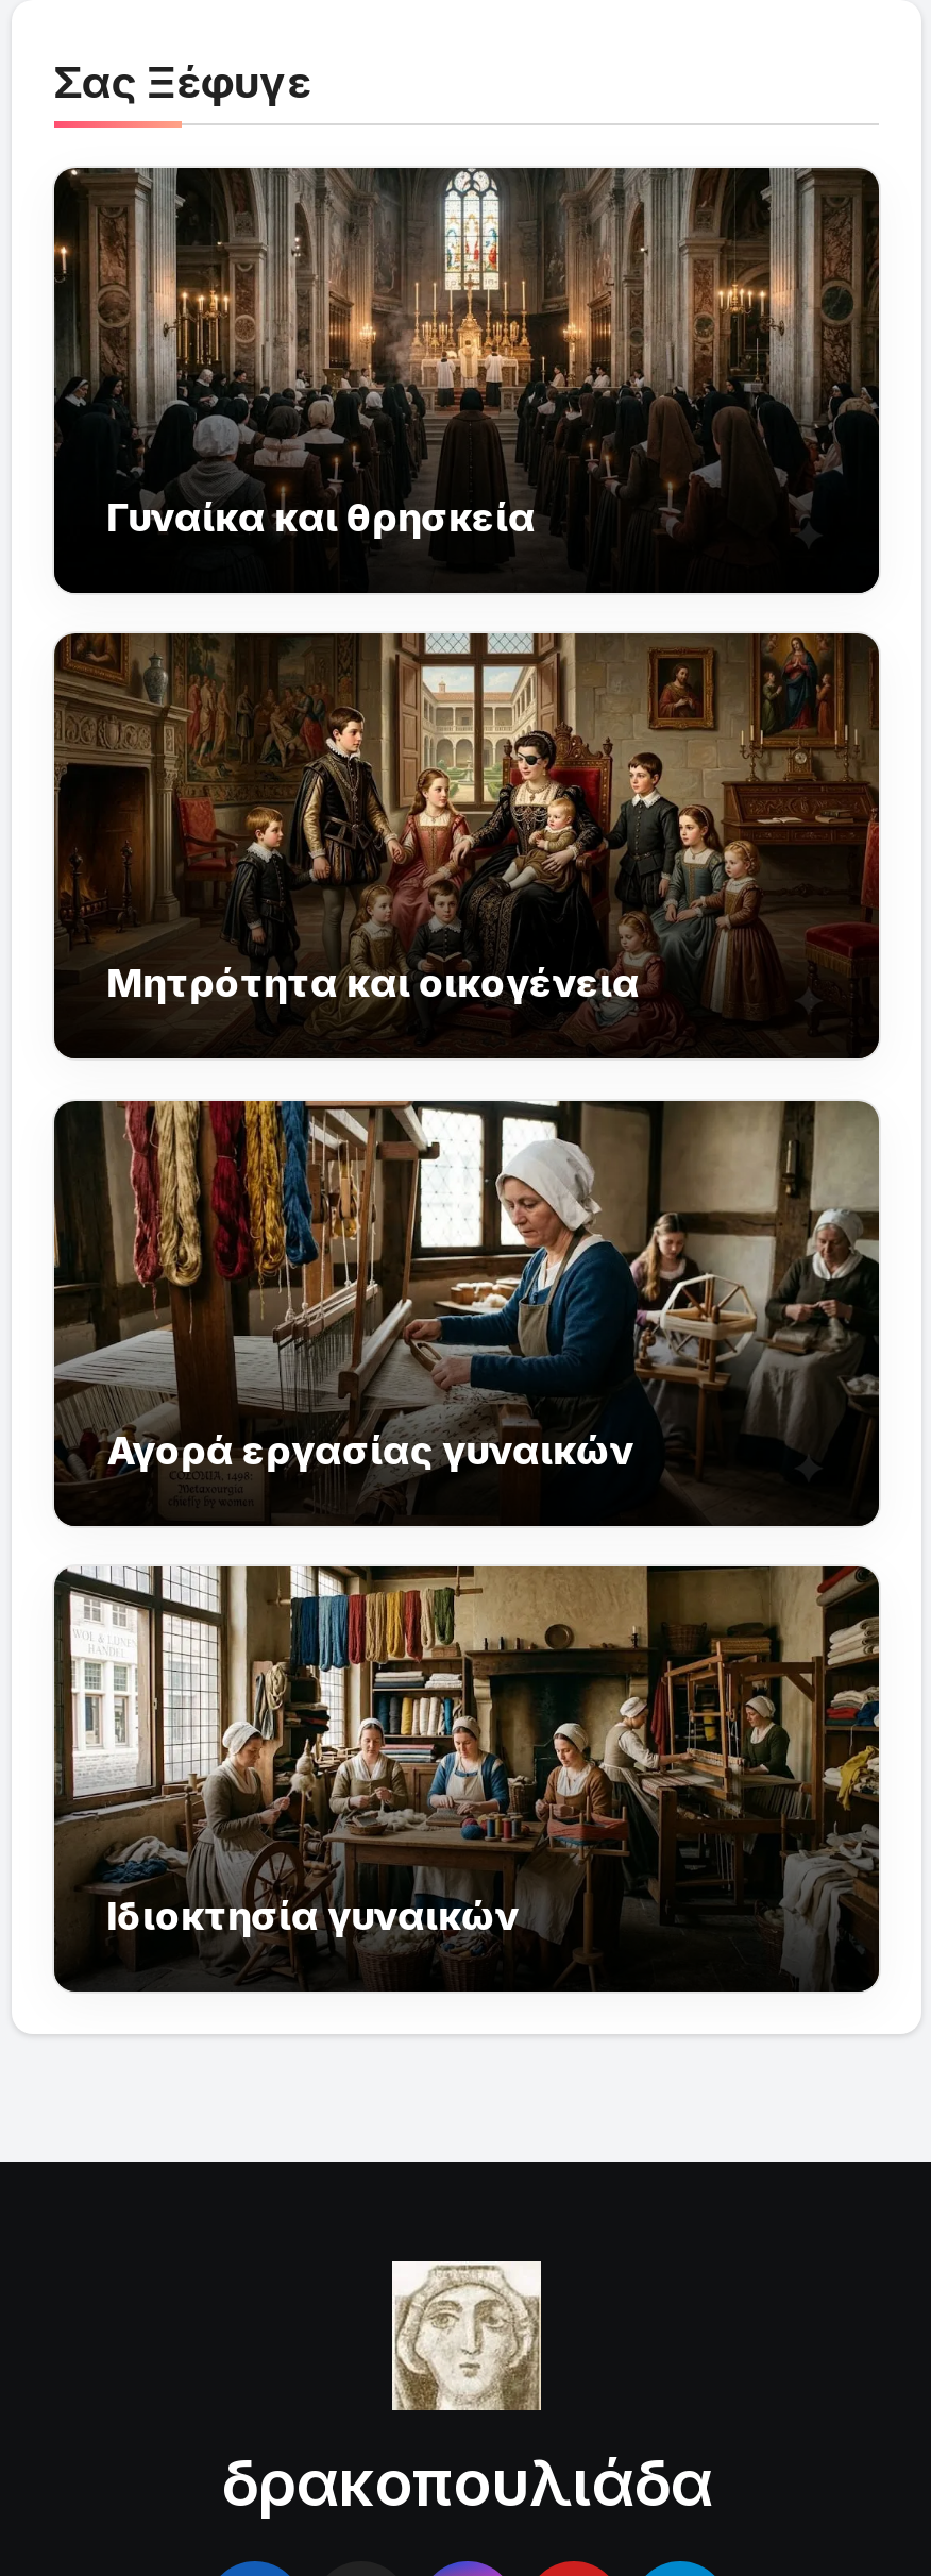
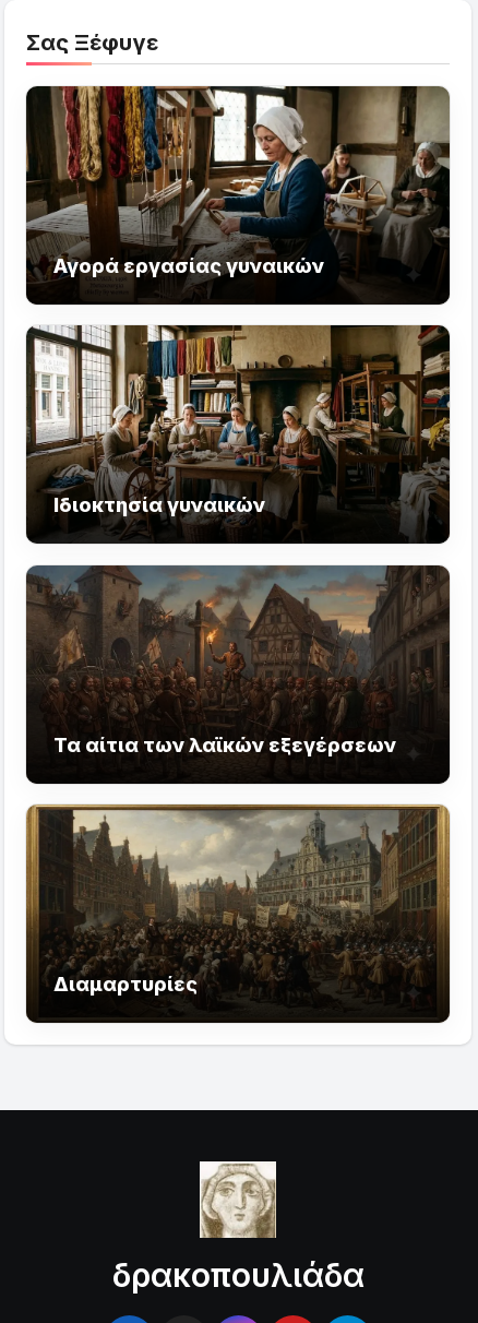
- [image]
- Γυναίκα και θρησκεία

- [image]
- Μητρότητα και οικογένεια

moved up: [image] | Αγορά εργασίας γυναικών | Ιδιοκτησία γυναικών

+ [image]
+ Διαμαρτυρίες

+ [image]
+ Τα αίτια των λαϊκών εξεγέρσεων
